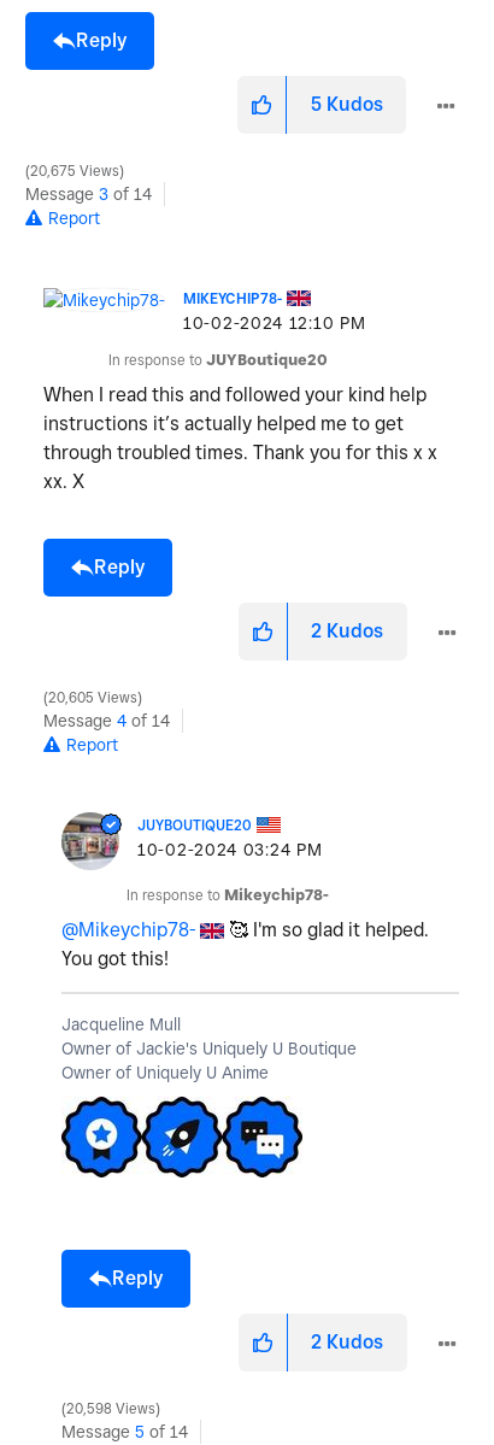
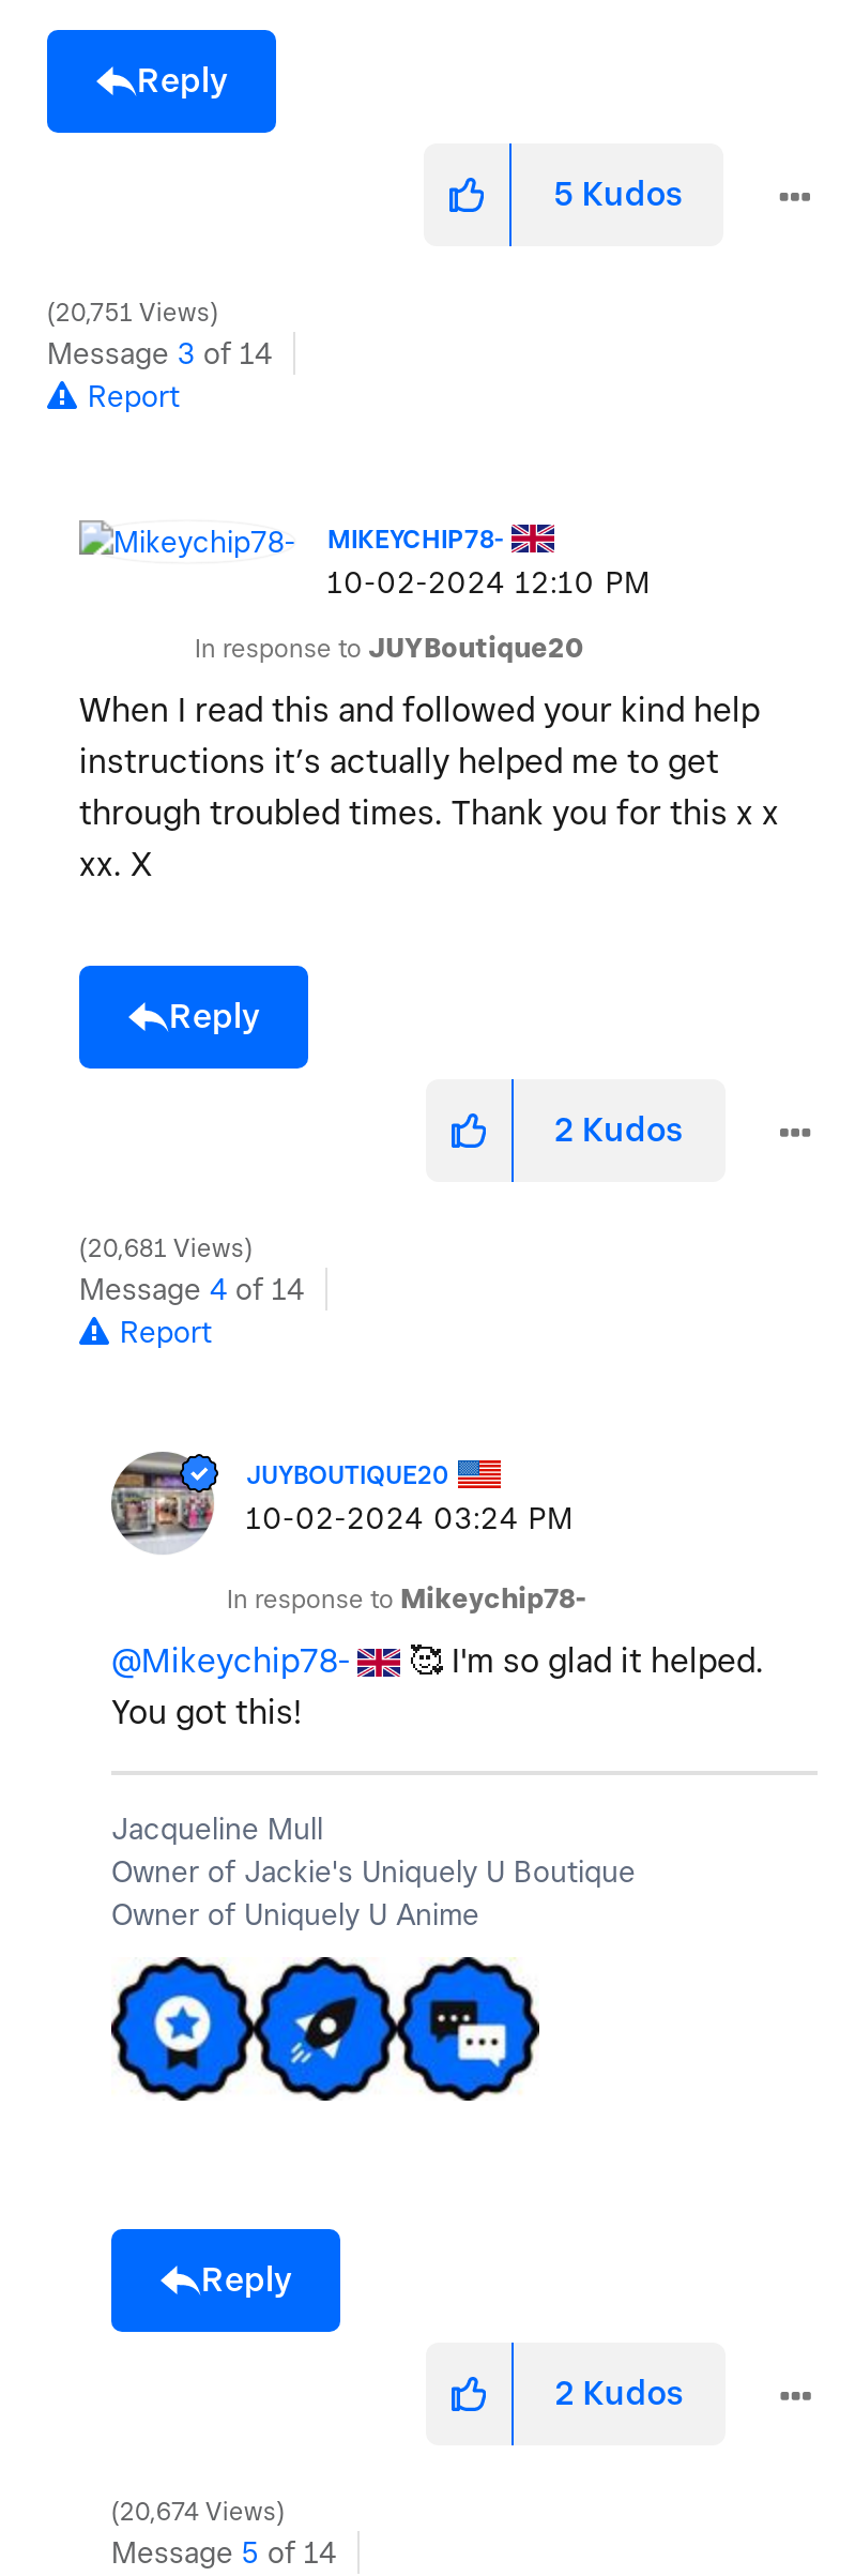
- 20,675 Views
+ 20,751 Views

- 20,605 Views
+ 20,681 Views

- 20,598 Views
+ 20,674 Views
